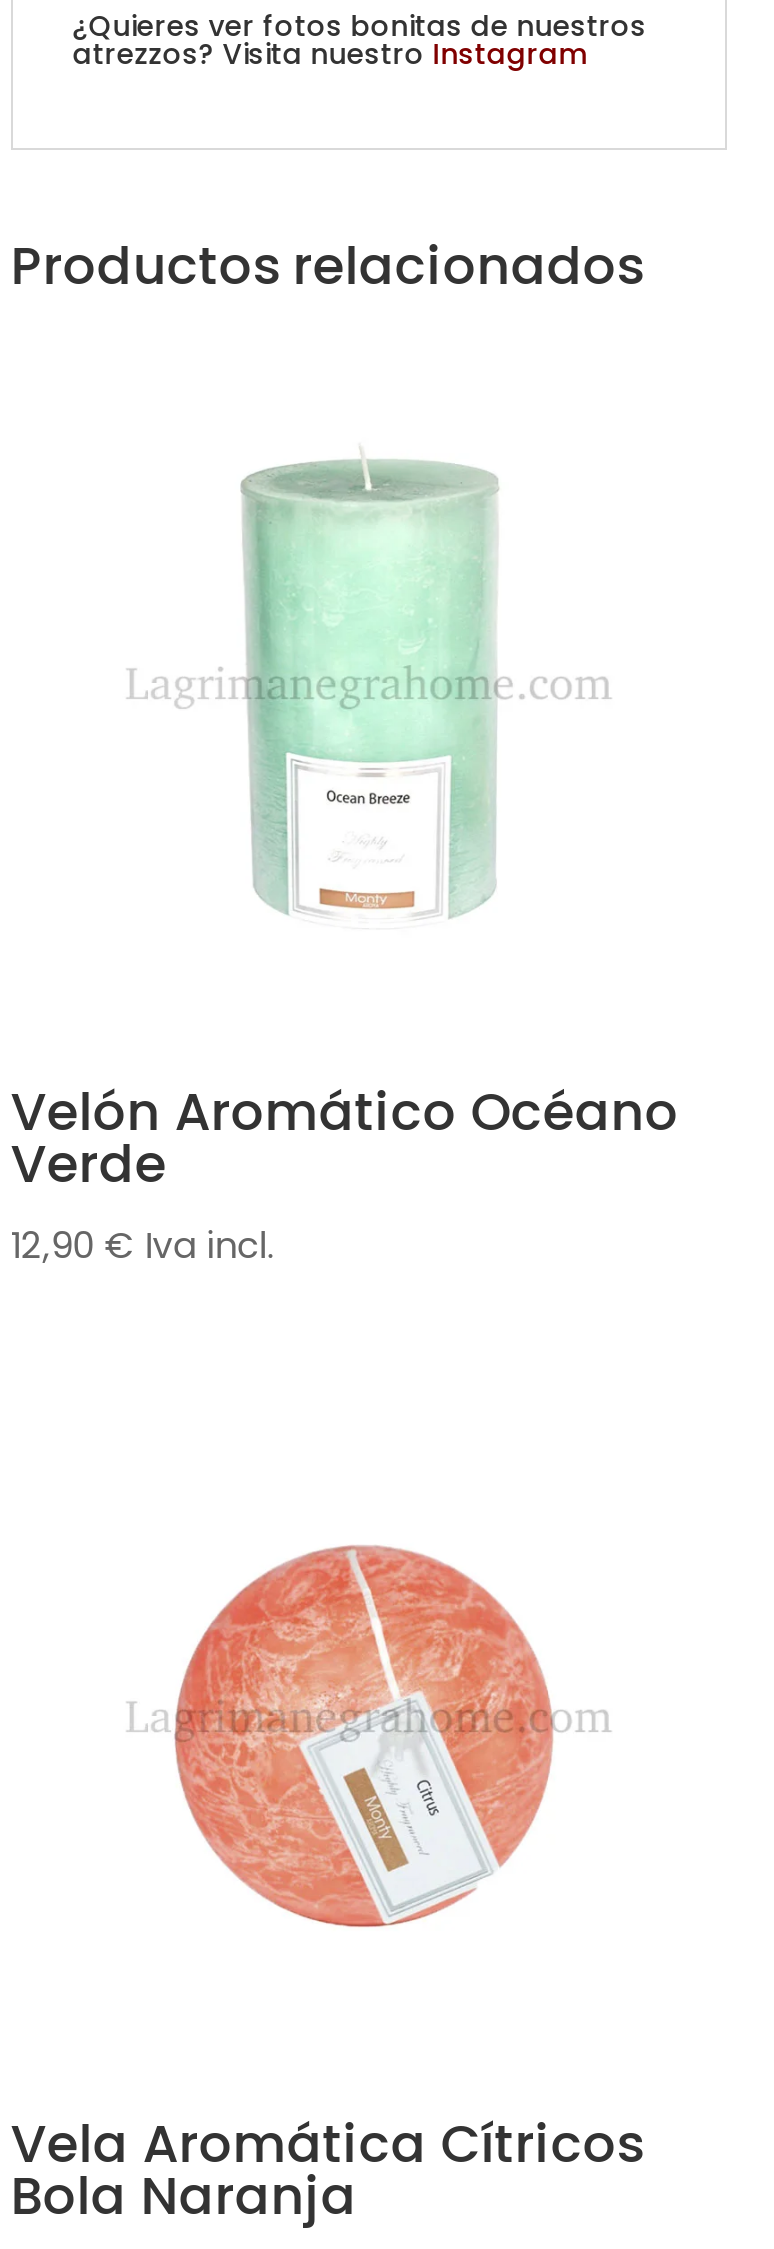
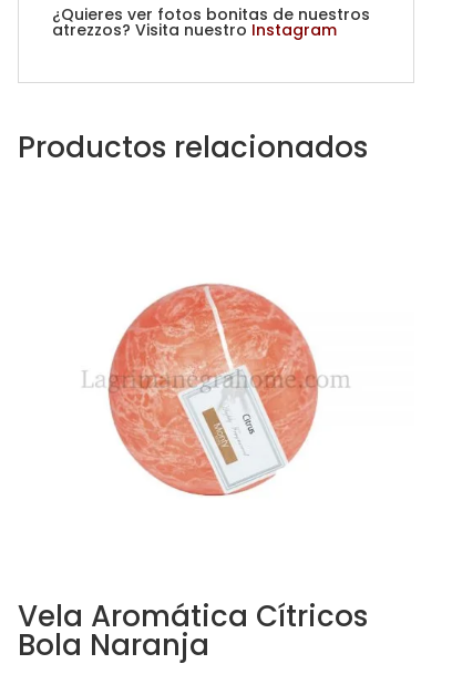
- [image]

- Velón Aromático Océano
- Verde
- 12,90 € Iva incl.
